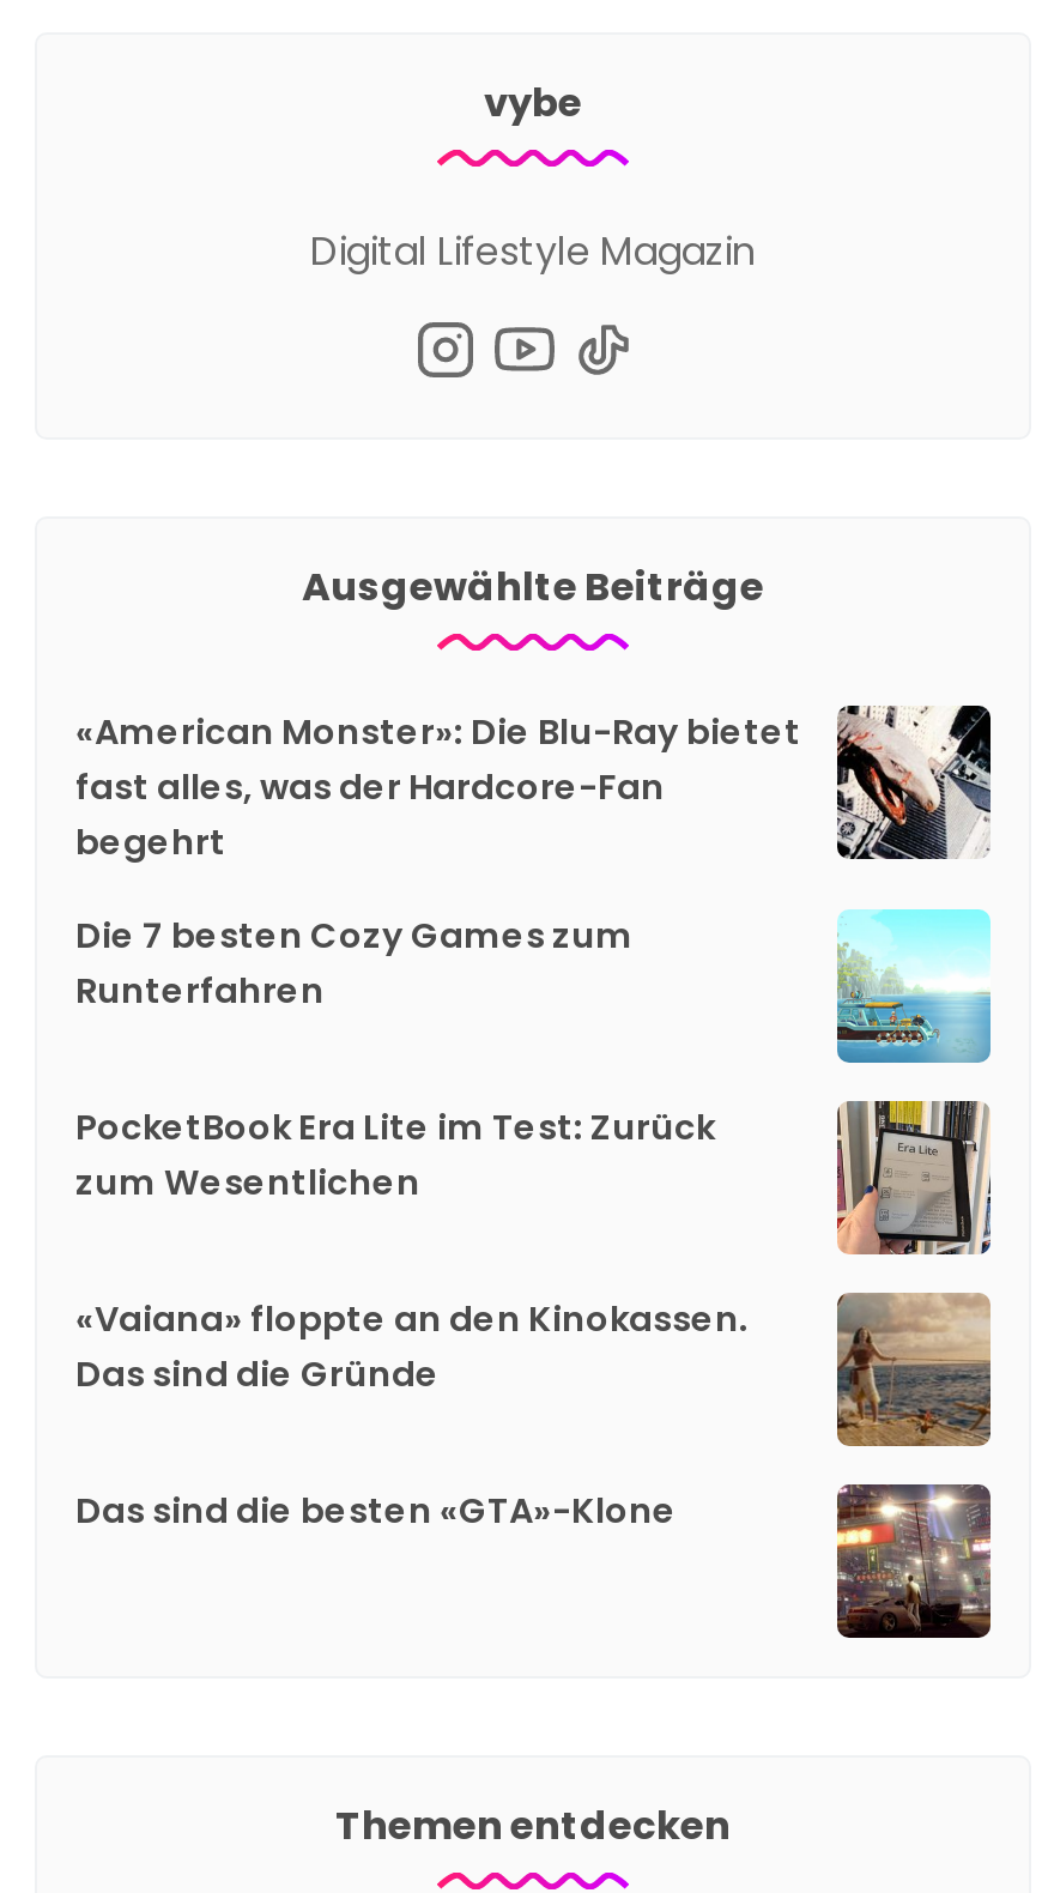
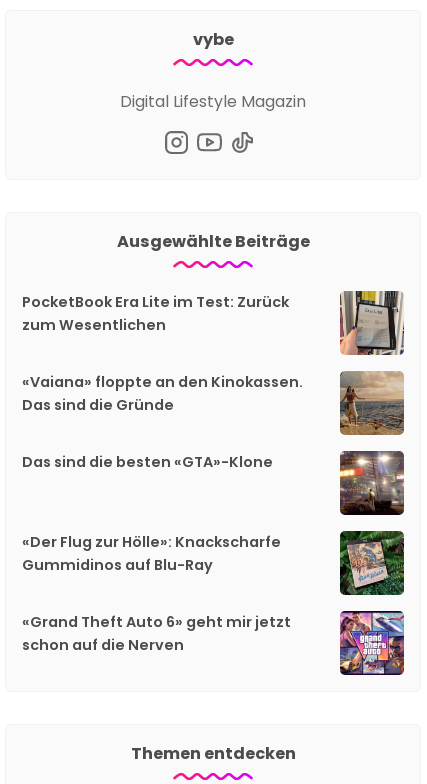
- [image]
- «American Monster»: Die Blu-Ray bietet
- fast alles, was der Hardcore-Fan
- begehrt
- Die 7 besten Cozy Games zum
- Runterfahren

- [image]

moved up: [image] | PocketBook Era Lite im Test: Zurück | zum Wesentlichen | «Vaiana» floppte an den Kinokassen. | Das sind die Gründe | Das sind die besten «GTA»-Klone

moved up: [image]

+ «Der Flug zur Hölle»: Knackscharfe
+ Gummidinos auf Blu-Ray
+ «Grand Theft Auto 6» geht mir jetzt
+ schon auf die Nerven

+ [image]

+ [image]
